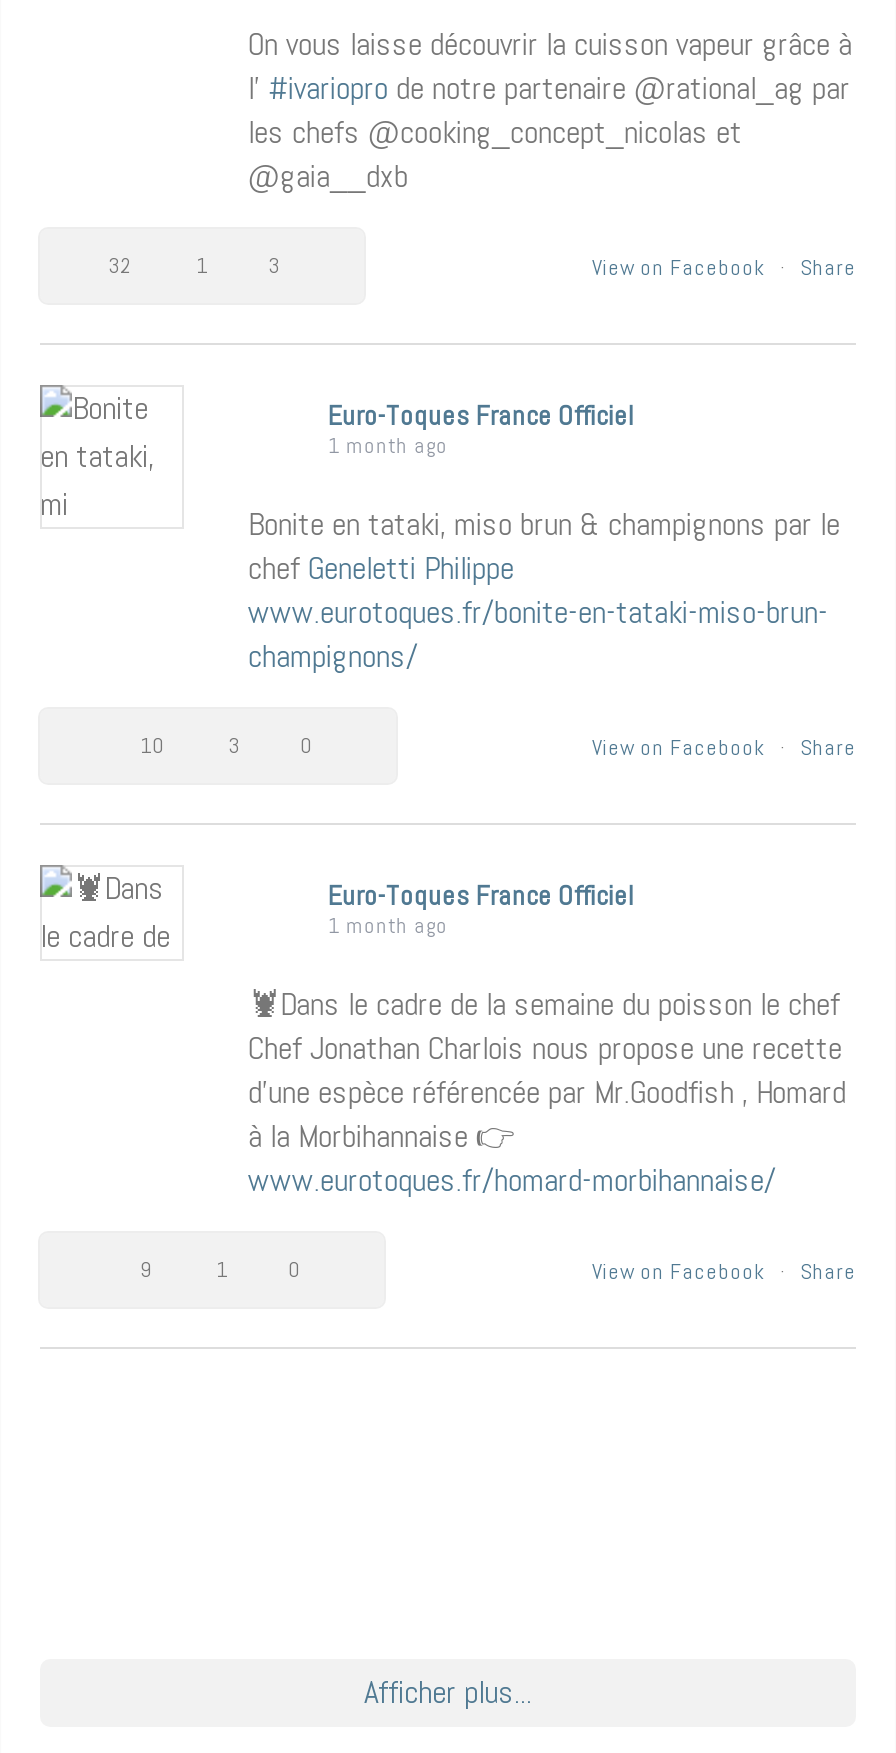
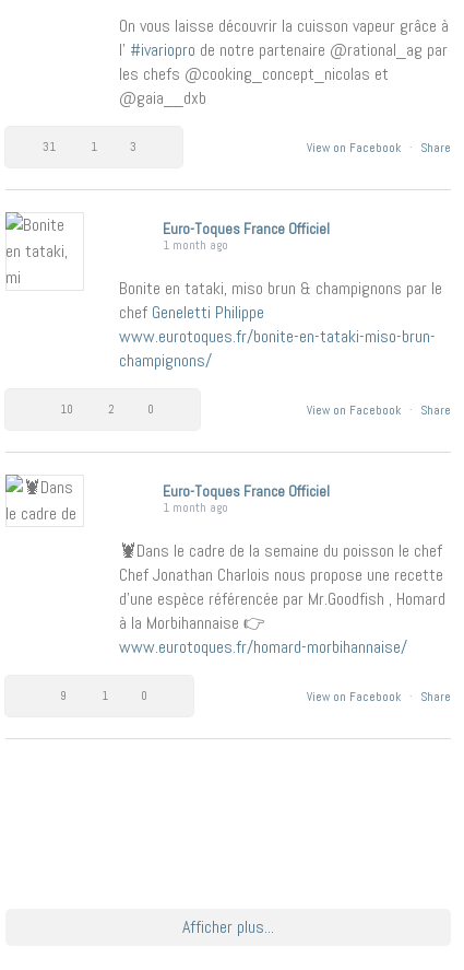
- 32
+ 31

- 3
+ 2
